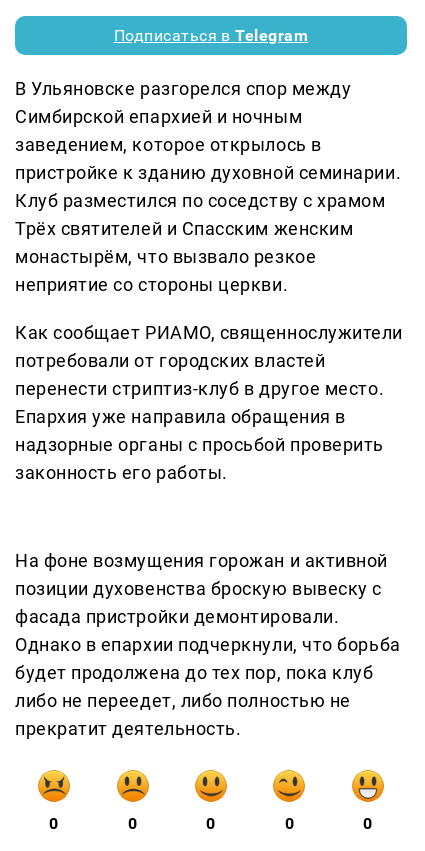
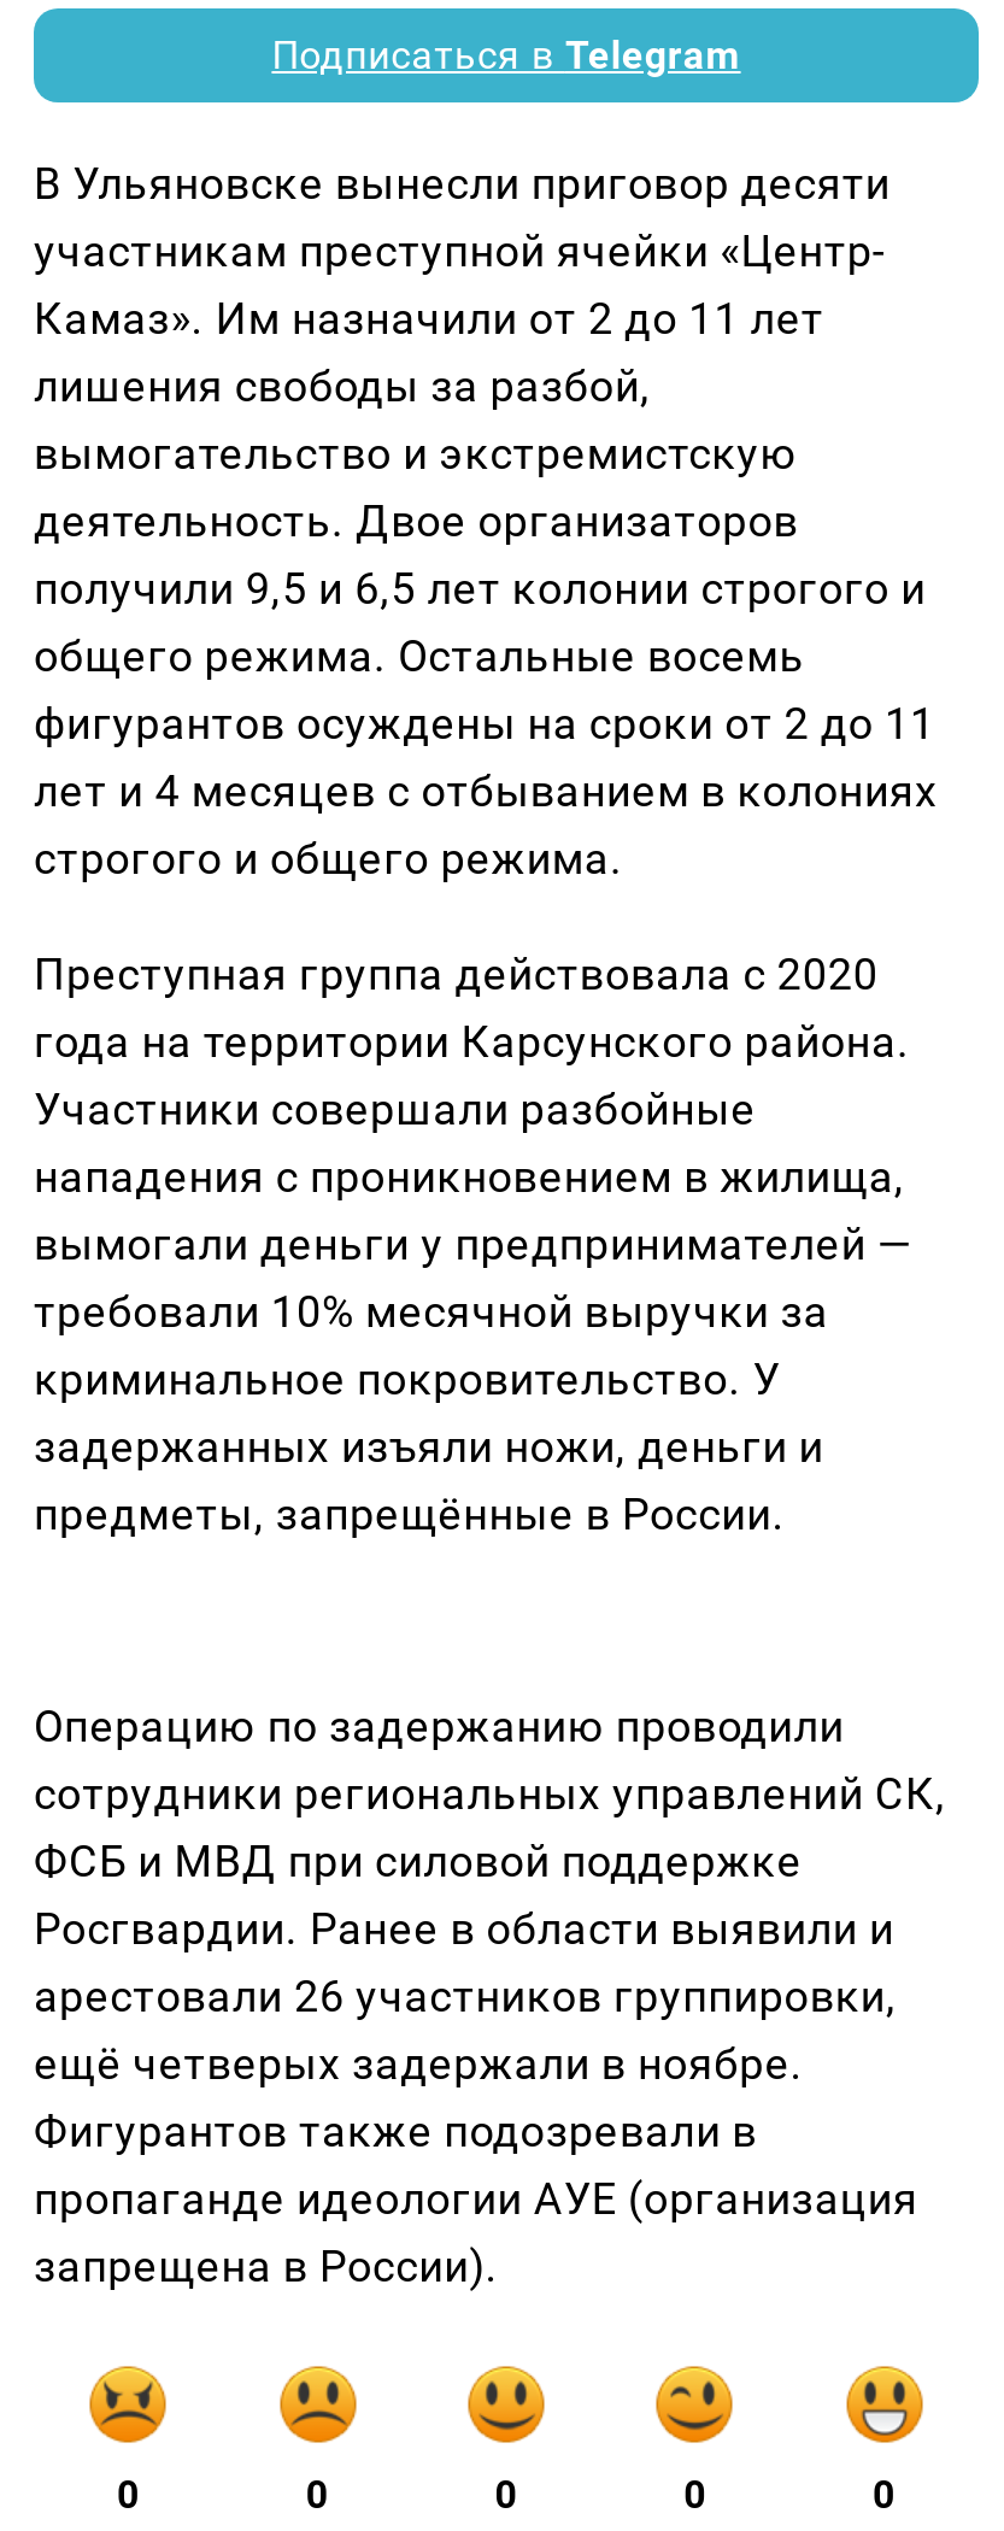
- В Ульяновске разгорелся спор между
- Симбирской епархией и ночным
- заведением, которое открылось в
- пристройке к зданию духовной семинарии.
- Клуб разместился по соседству с храмом
- Трёх святителей и Спасским женским
- монастырём, что вызвало резкое
- неприятие со стороны церкви.
+ В Ульяновске вынесли приговор десяти
+ участникам преступной ячейки «Центр-
+ Камаз». Им назначили от 2 до 11 лет
+ лишения свободы за разбой,
+ вымогательство и экстремистскую
+ деятельность. Двое организаторов
+ получили 9,5 и 6,5 лет колонии строгого и
+ общего режима. Остальные восемь
+ фигурантов осуждены на сроки от 2 до 11
+ лет и 4 месяцев с отбыванием в колониях
+ строгого и общего режима.

- Как сообщает РИАМО, священнослужители
- потребовали от городских властей
- перенести стриптиз-клуб в другое место.
- Епархия уже направила обращения в
- надзорные органы с просьбой проверить
- законность его работы.
+ Преступная группа действовала с 2020
+ года на территории Карсунского района.
+ Участники совершали разбойные
+ нападения с проникновением в жилища,
+ вымогали деньги у предпринимателей —
+ требовали 10% месячной выручки за
+ криминальное покровительство. У
+ задержанных изъяли ножи, деньги и
+ предметы, запрещённые в России.

- На фоне возмущения горожан и активной
- позиции духовенства броскую вывеску с
- фасада пристройки демонтировали.
- Однако в епархии подчеркнули, что борьба
- будет продолжена до тех пор, пока клуб
- либо не переедет, либо полностью не
- прекратит деятельность.
+ Операцию по задержанию проводили
+ сотрудники региональных управлений СК,
+ ФСБ и МВД при силовой поддержке
+ Росгвардии. Ранее в области выявили и
+ арестовали 26 участников группировки,
+ ещё четверых задержали в ноябре.
+ Фигурантов также подозревали в
+ пропаганде идеологии АУЕ (организация
+ запрещена в России).
